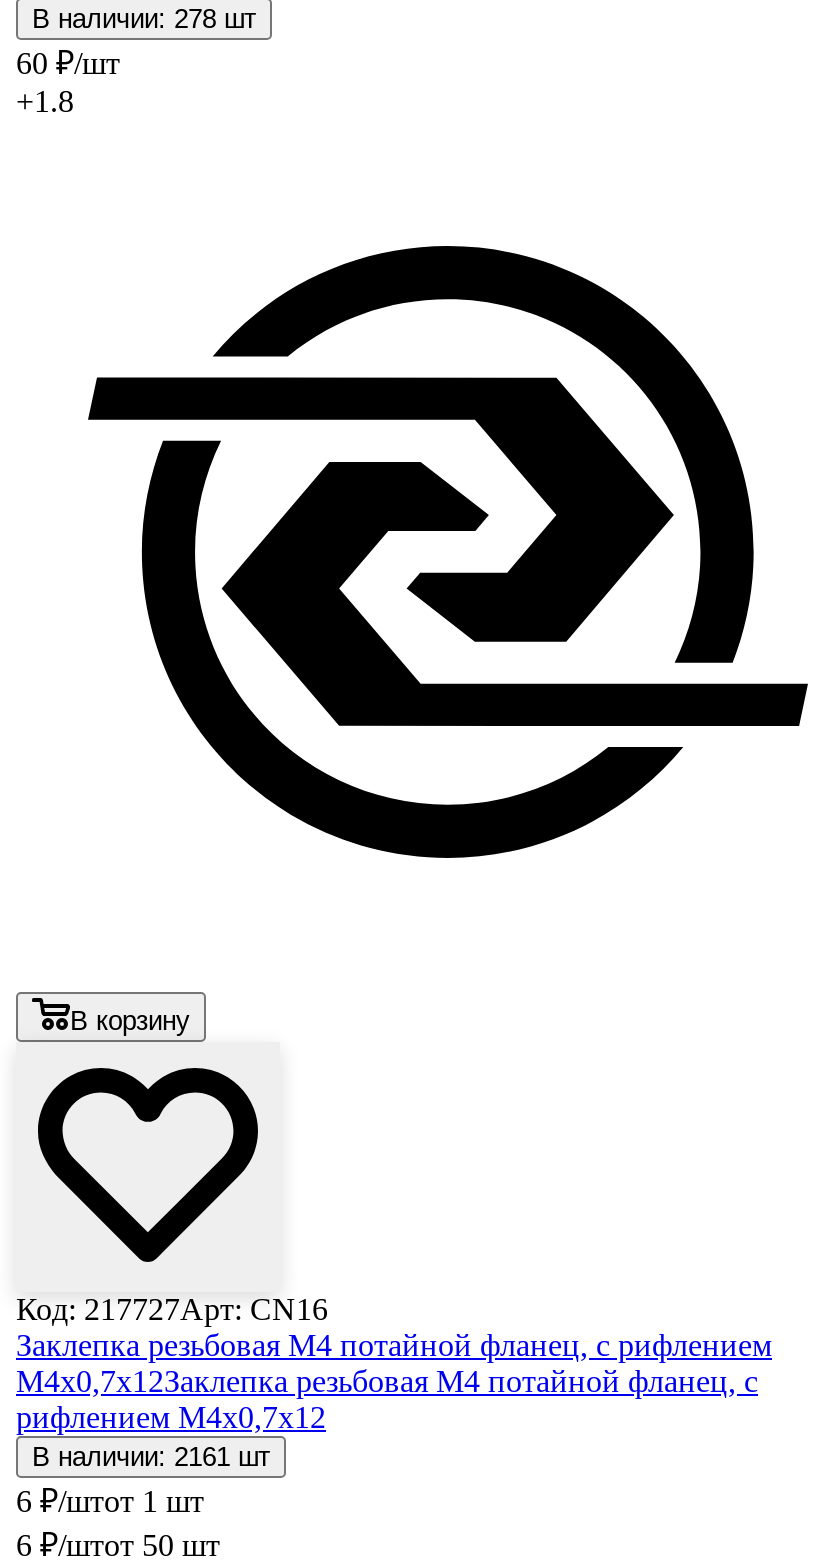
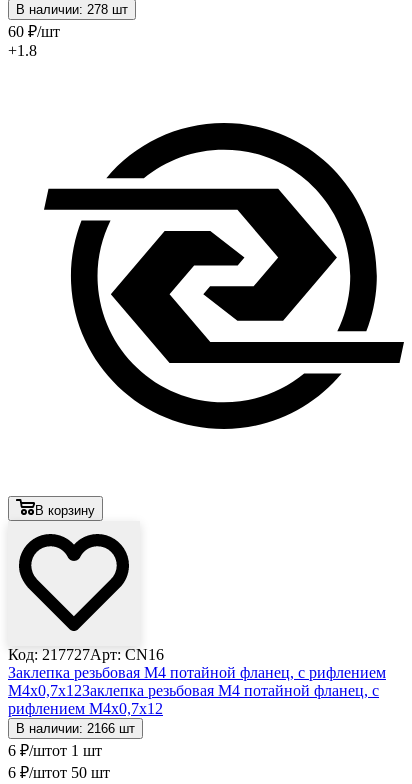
- В наличии: 2161 шт
+ В наличии: 2166 шт
